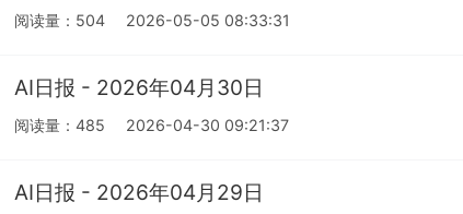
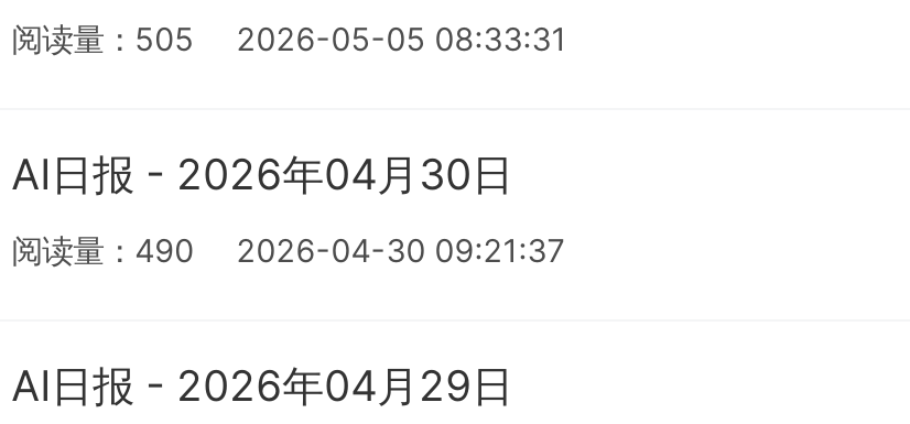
- 阅读量：504 2026-05-05 08:33:31
+ 阅读量：505 2026-05-05 08:33:31

- 阅读量：485 2026-04-30 09:21:37
+ 阅读量：490 2026-04-30 09:21:37
